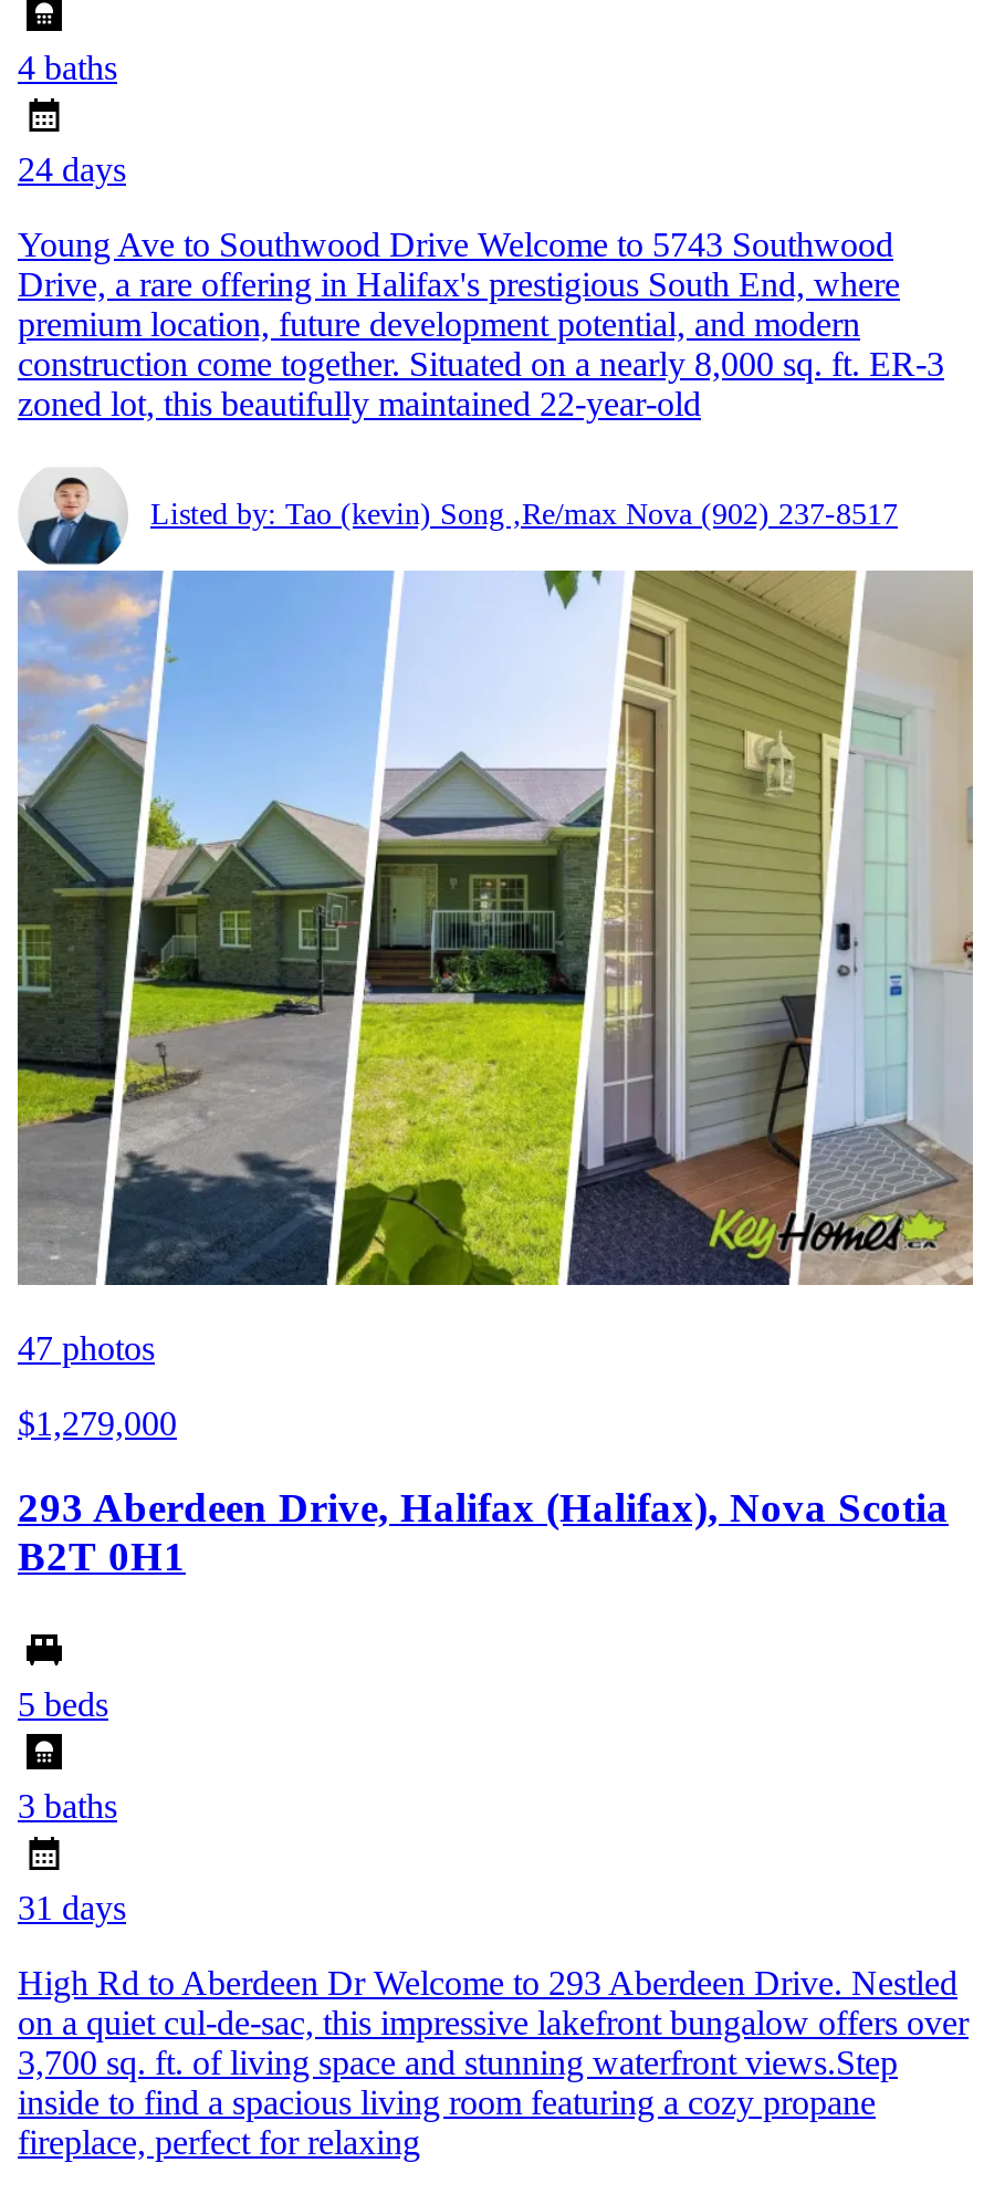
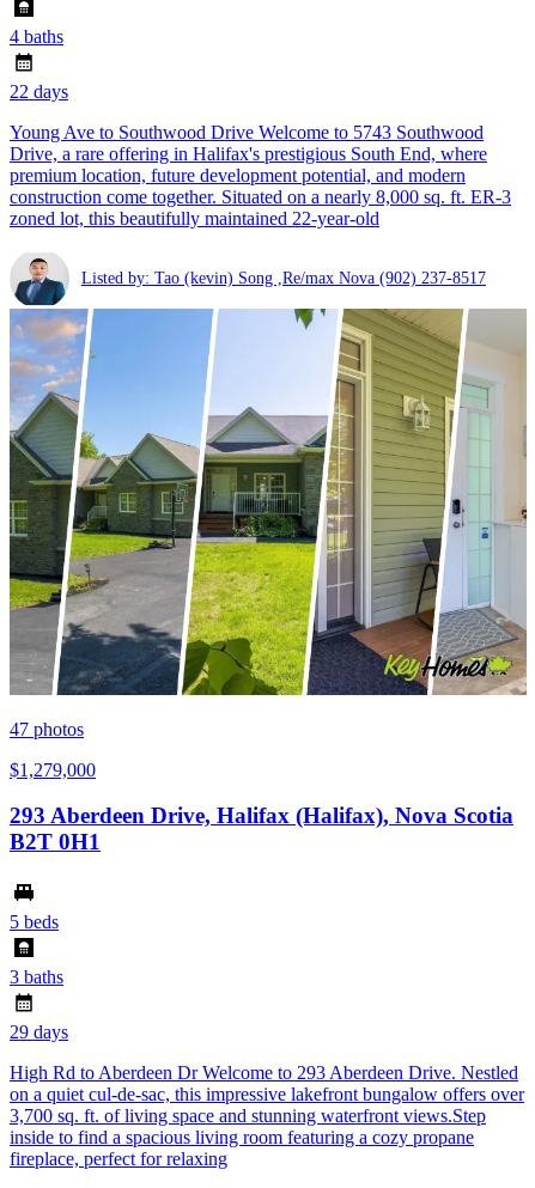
- 24 days
+ 22 days

- 31 days
+ 29 days
